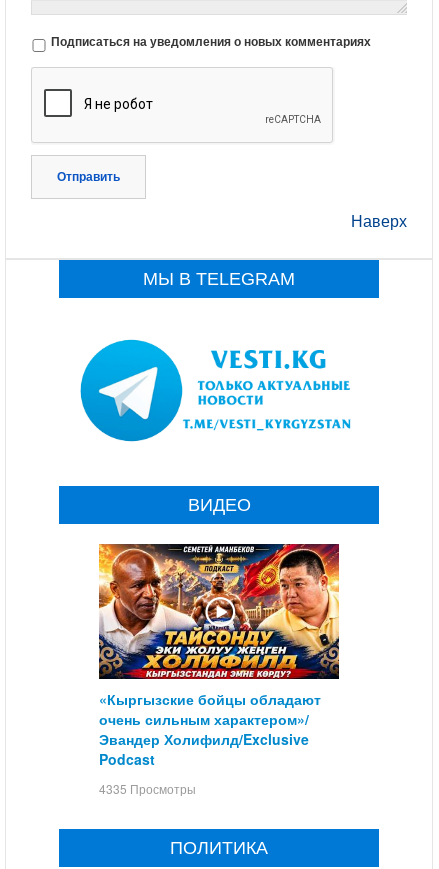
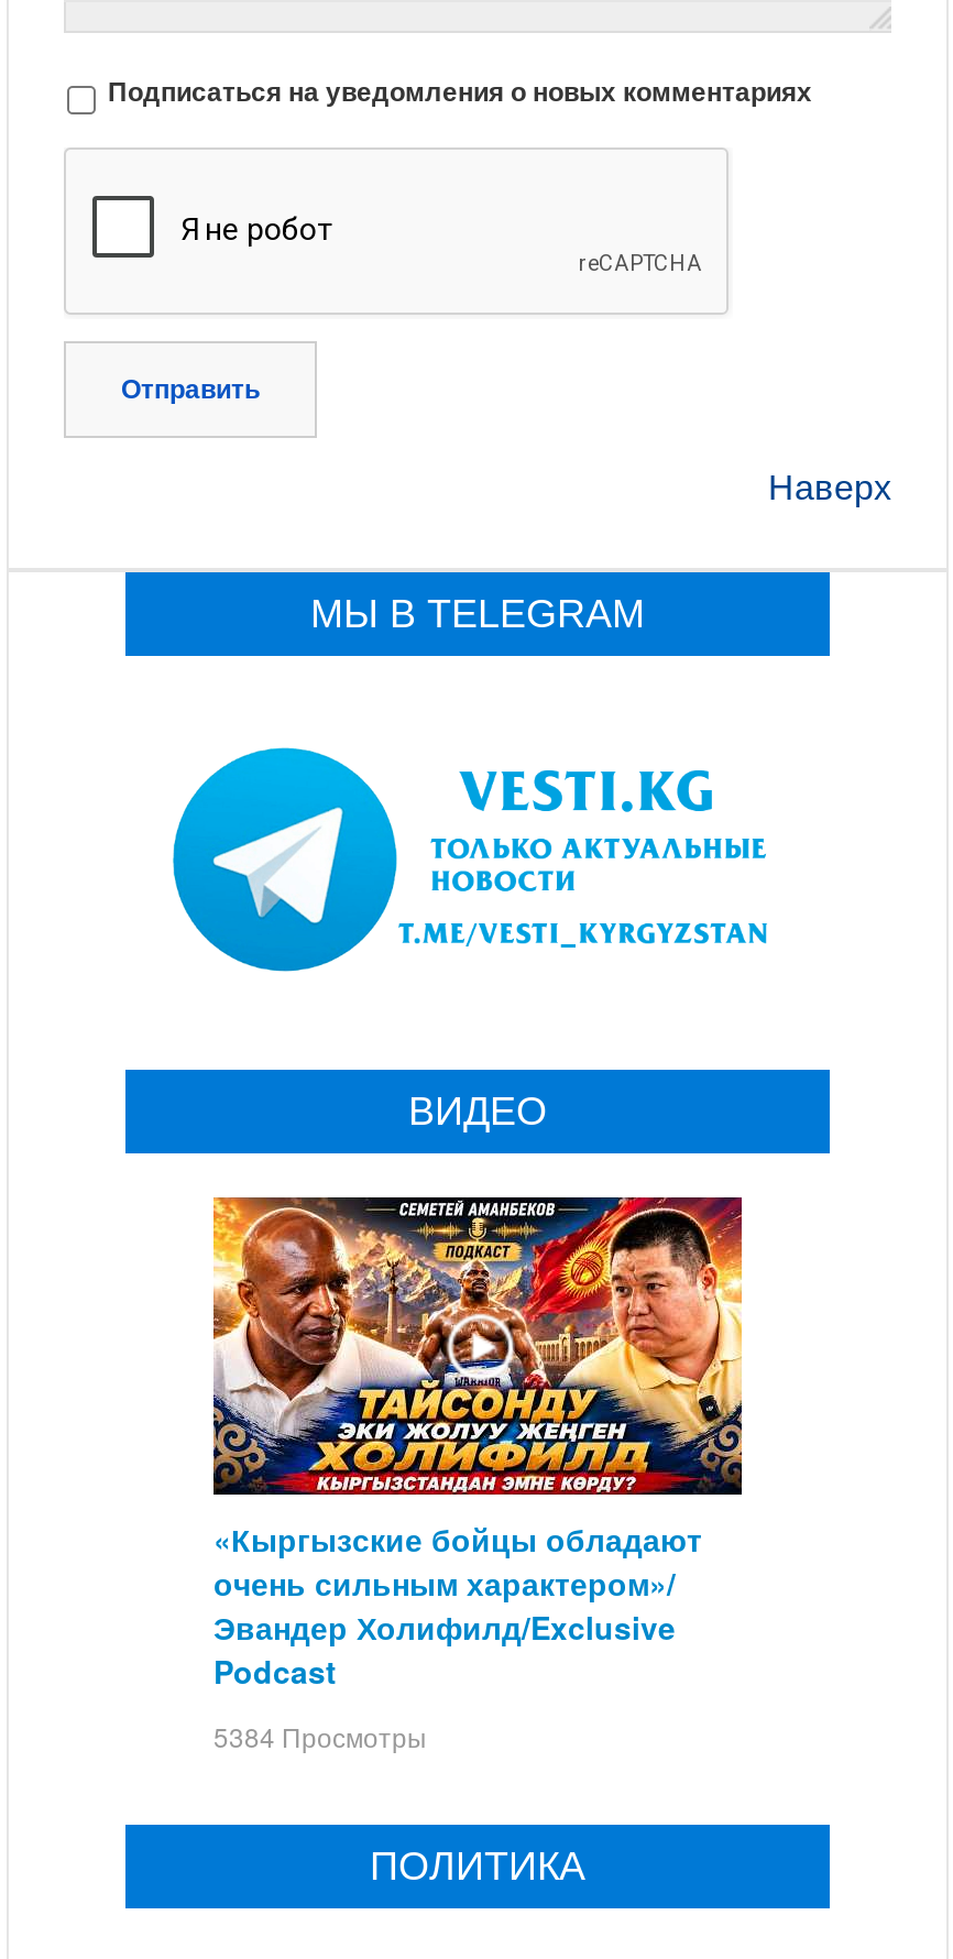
- 4335 Просмотры
+ 5384 Просмотры
